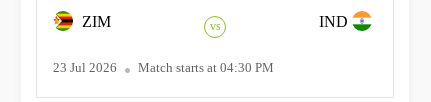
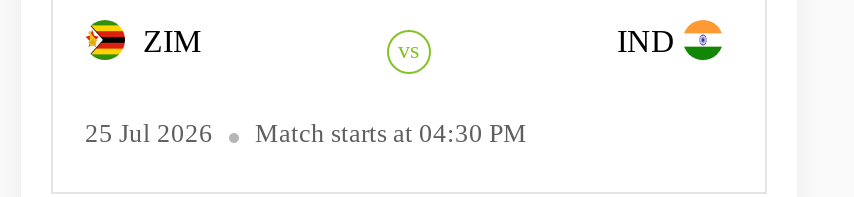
- 23 Jul 2026 Match starts at 04:30 PM
+ 25 Jul 2026 Match starts at 04:30 PM
